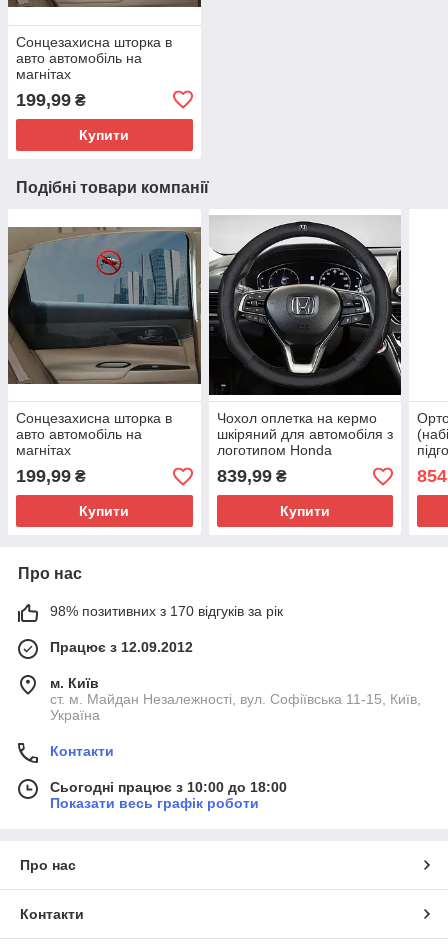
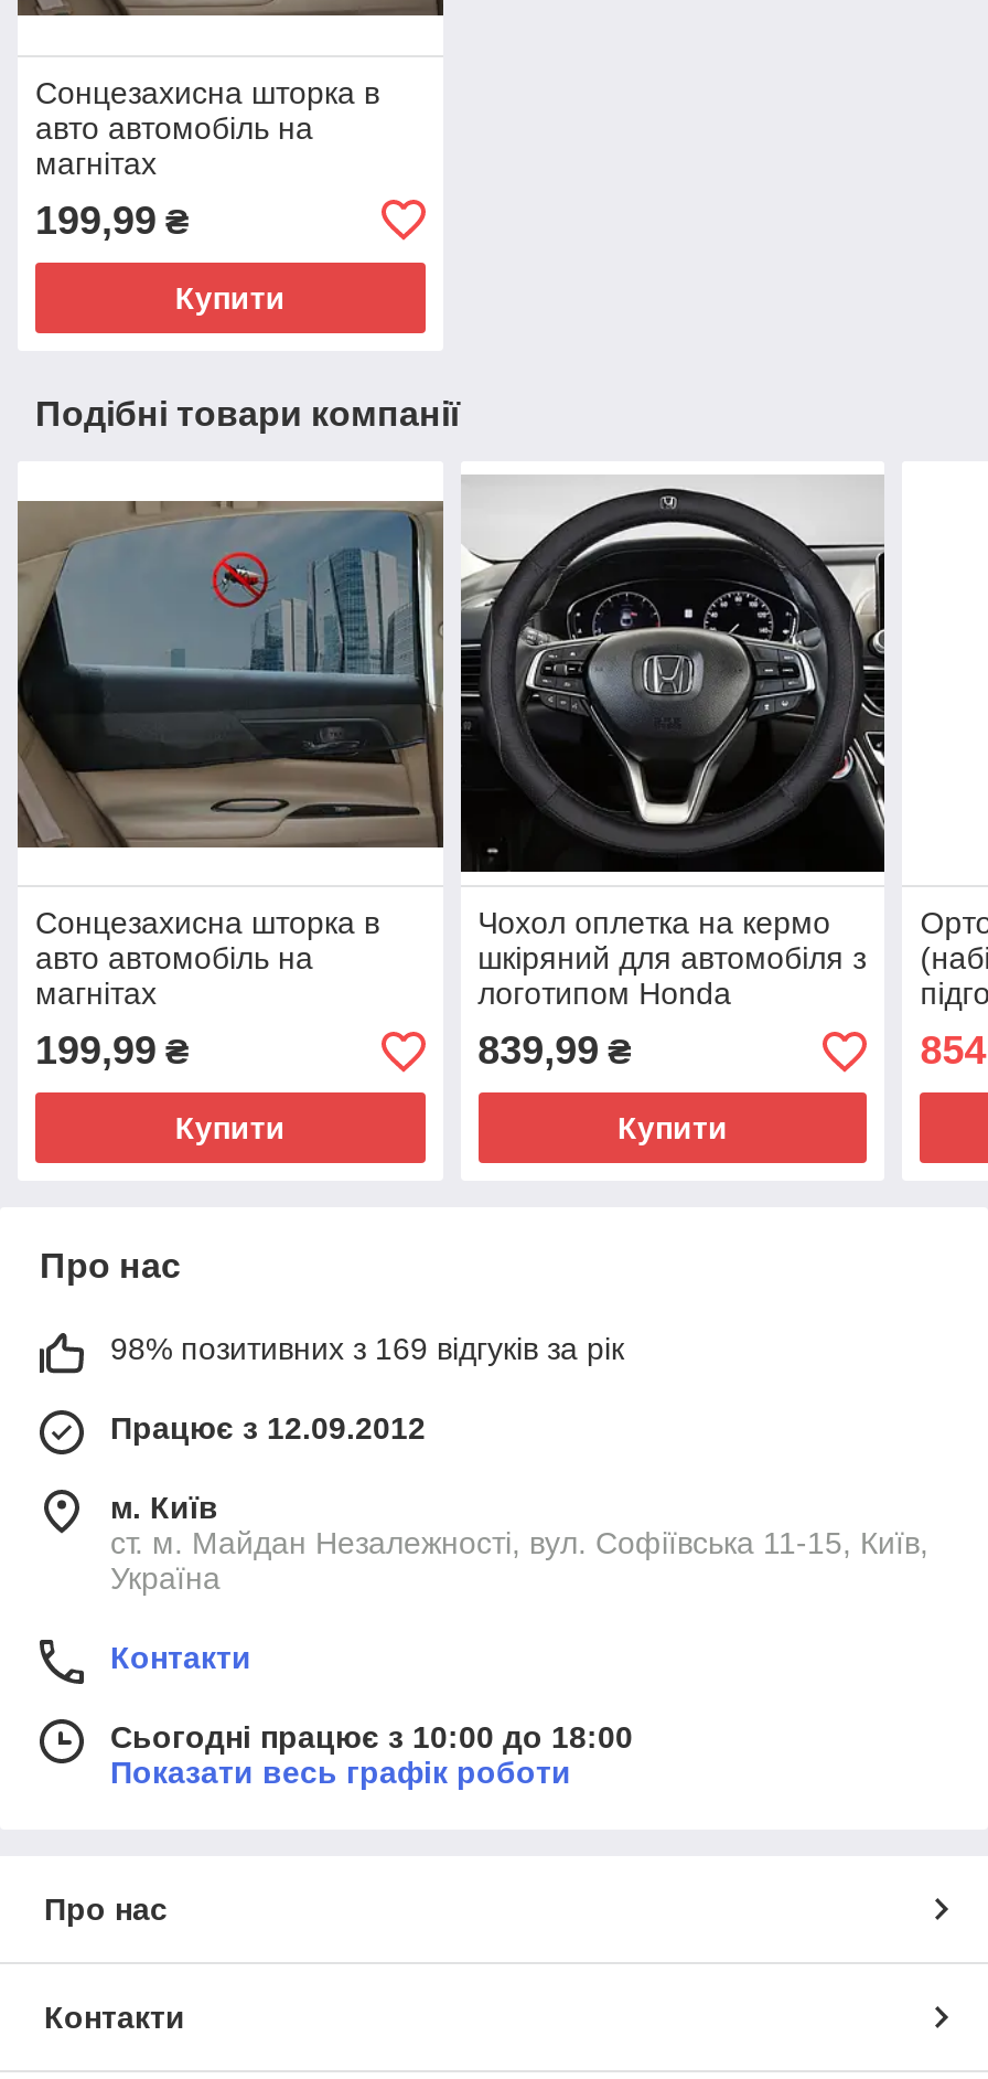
- 98% позитивних з 170 відгуків за рік
+ 98% позитивних з 169 відгуків за рік
